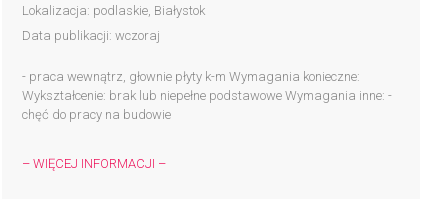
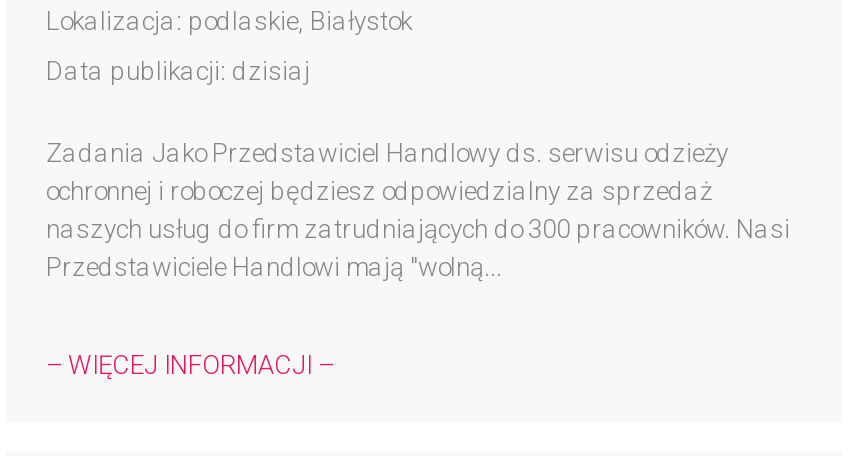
- Data publikacji: wczoraj
+ Data publikacji: dzisiaj

- - praca wewnątrz, głownie płyty k-m Wymagania konieczne:
- Wykształcenie: brak lub niepełne podstawowe Wymagania inne: -
- chęć do pracy na budowie
+ Zadania Jako Przedstawiciel Handlowy ds. serwisu odzieży
+ ochronnej i roboczej będziesz odpowiedzialny za sprzedaż
+ naszych usług do firm zatrudniających do 300 pracowników. Nasi
+ Przedstawiciele Handlowi mają "wolną...
